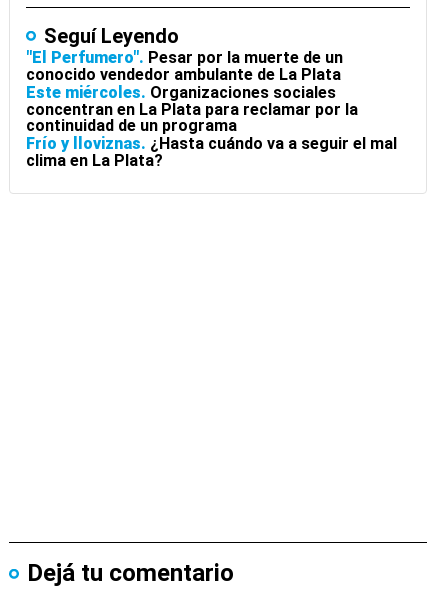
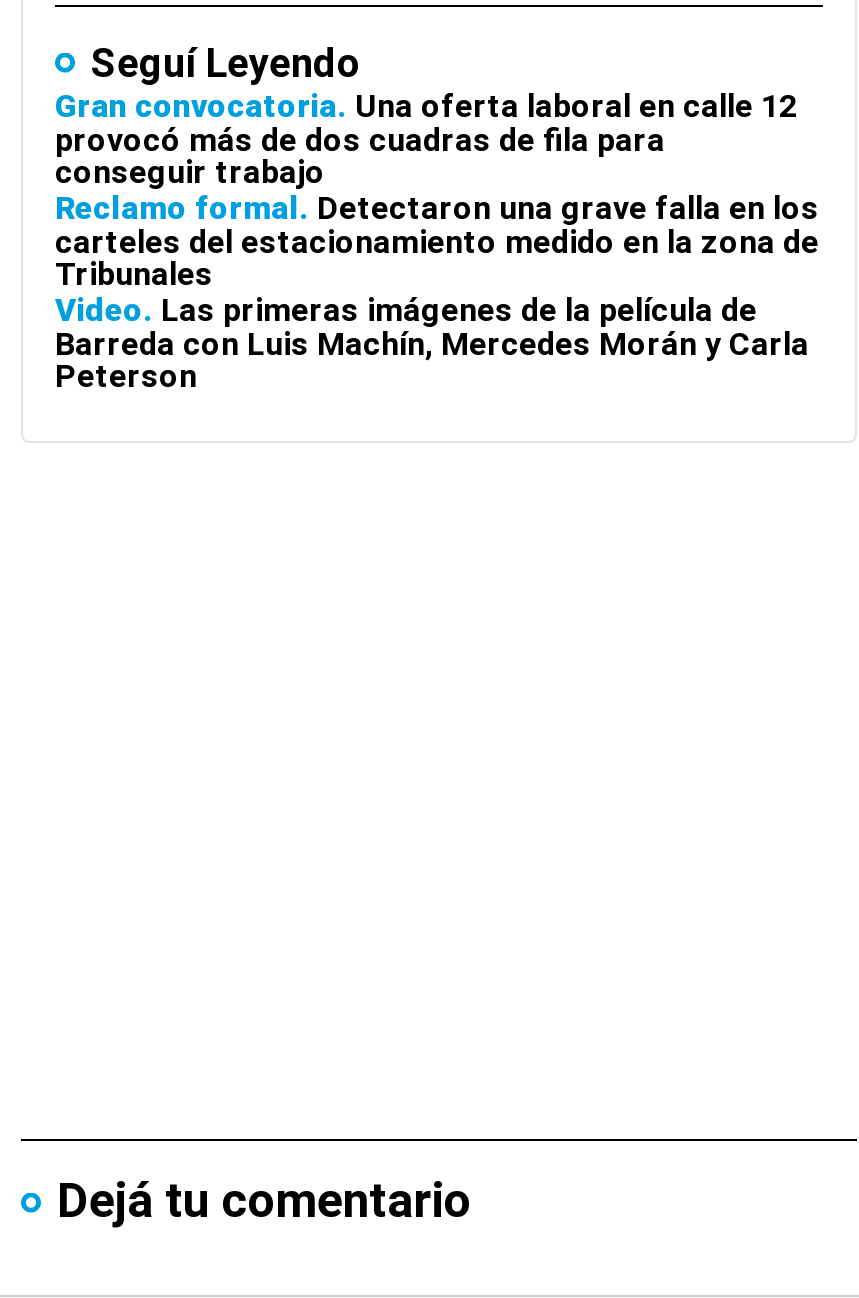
- "El Perfumero" Pesar por la muerte de un
- conocido vendedor ambulante de La Plata
- Este miércoles Organizaciones sociales
- concentran en La Plata para reclamar por la
- continuidad de un programa
- Frío y lloviznas ¿Hasta cuándo va a seguir el mal
- clima en La Plata?
+ Gran convocatoria Una oferta laboral en calle 12
+ provocó más de dos cuadras de fila para
+ conseguir trabajo
+ Reclamo formal Detectaron una grave falla en los
+ carteles del estacionamiento medido en la zona de
+ Tribunales
+ Video Las primeras imágenes de la película de
+ Barreda con Luis Machín, Mercedes Morán y Carla
+ Peterson
